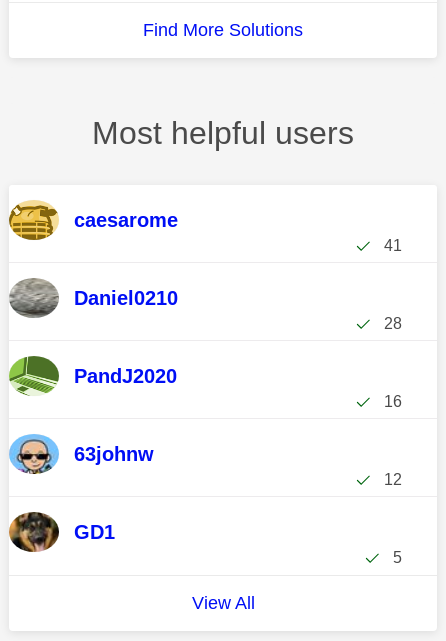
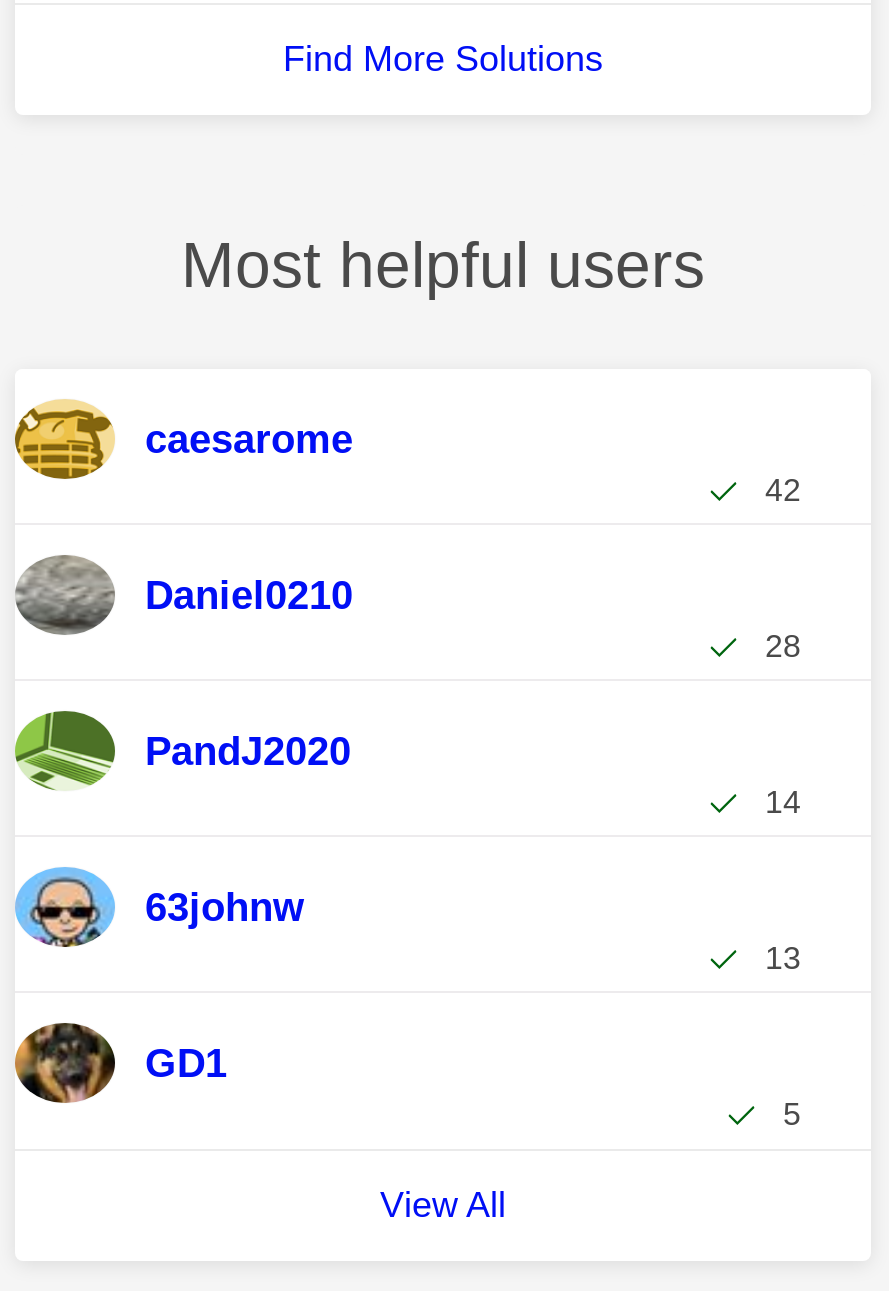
- 41
+ 42

- 16
+ 14

- 12
+ 13
